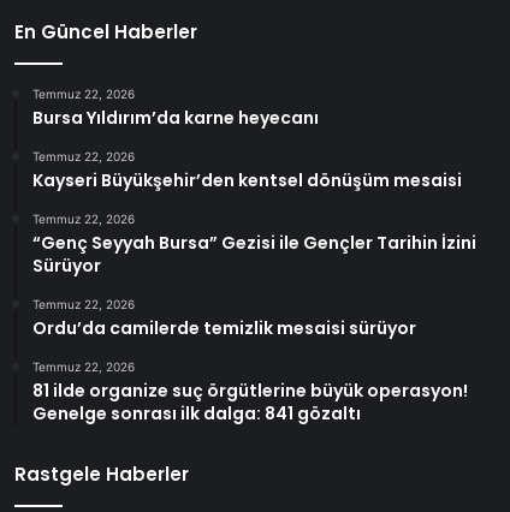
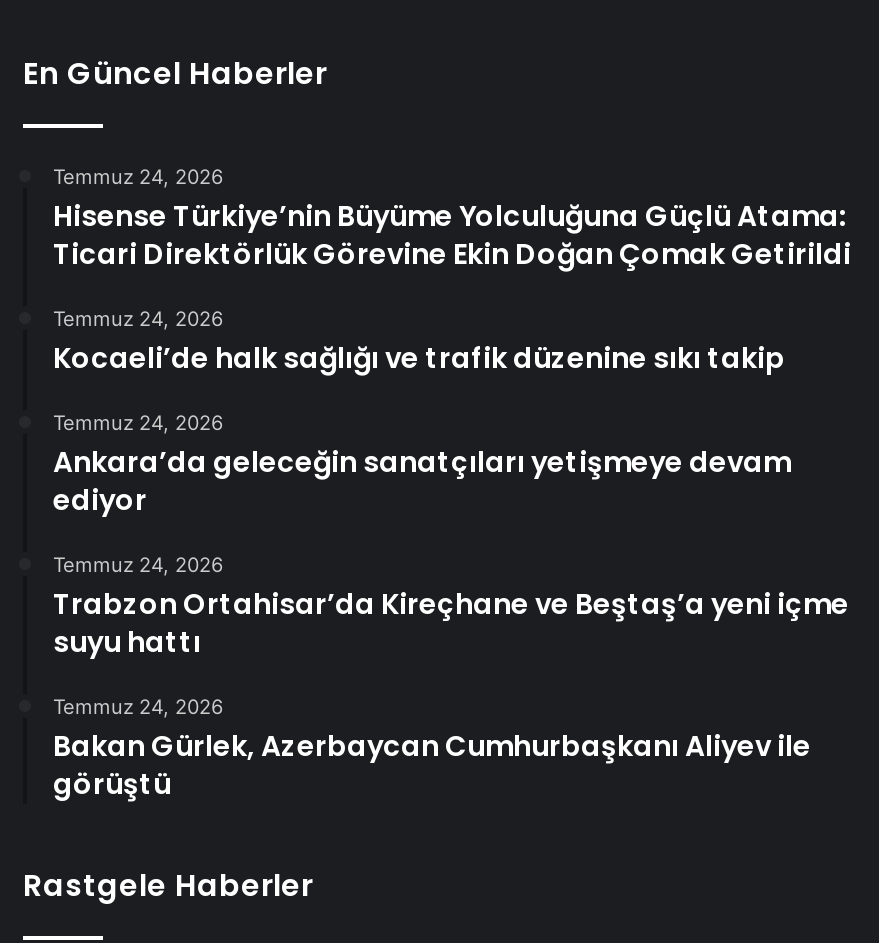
- Temmuz 22, 2026
- Bursa Yıldırım’da karne heyecanı
+ Temmuz 24, 2026
+ Hisense Türkiye’nin Büyüme Yolculuğuna Güçlü Atama:
+ Ticari Direktörlük Görevine Ekin Doğan Çomak Getirildi

- Temmuz 22, 2026
- Kayseri Büyükşehir’den kentsel dönüşüm mesaisi
+ Temmuz 24, 2026
+ Kocaeli’de halk sağlığı ve trafik düzenine sıkı takip

- Temmuz 22, 2026
- “Genç Seyyah Bursa” Gezisi ile Gençler Tarihin İzini
- Sürüyor
+ Temmuz 24, 2026
+ Ankara’da geleceğin sanatçıları yetişmeye devam
+ ediyor

- Temmuz 22, 2026
- Ordu’da camilerde temizlik mesaisi sürüyor
+ Temmuz 24, 2026
+ Trabzon Ortahisar’da Kireçhane ve Beştaş’a yeni içme
+ suyu hattı

- Temmuz 22, 2026
- 81 ilde organize suç örgütlerine büyük operasyon!
- Genelge sonrası ilk dalga: 841 gözaltı
+ Temmuz 24, 2026
+ Bakan Gürlek, Azerbaycan Cumhurbaşkanı Aliyev ile
+ görüştü
